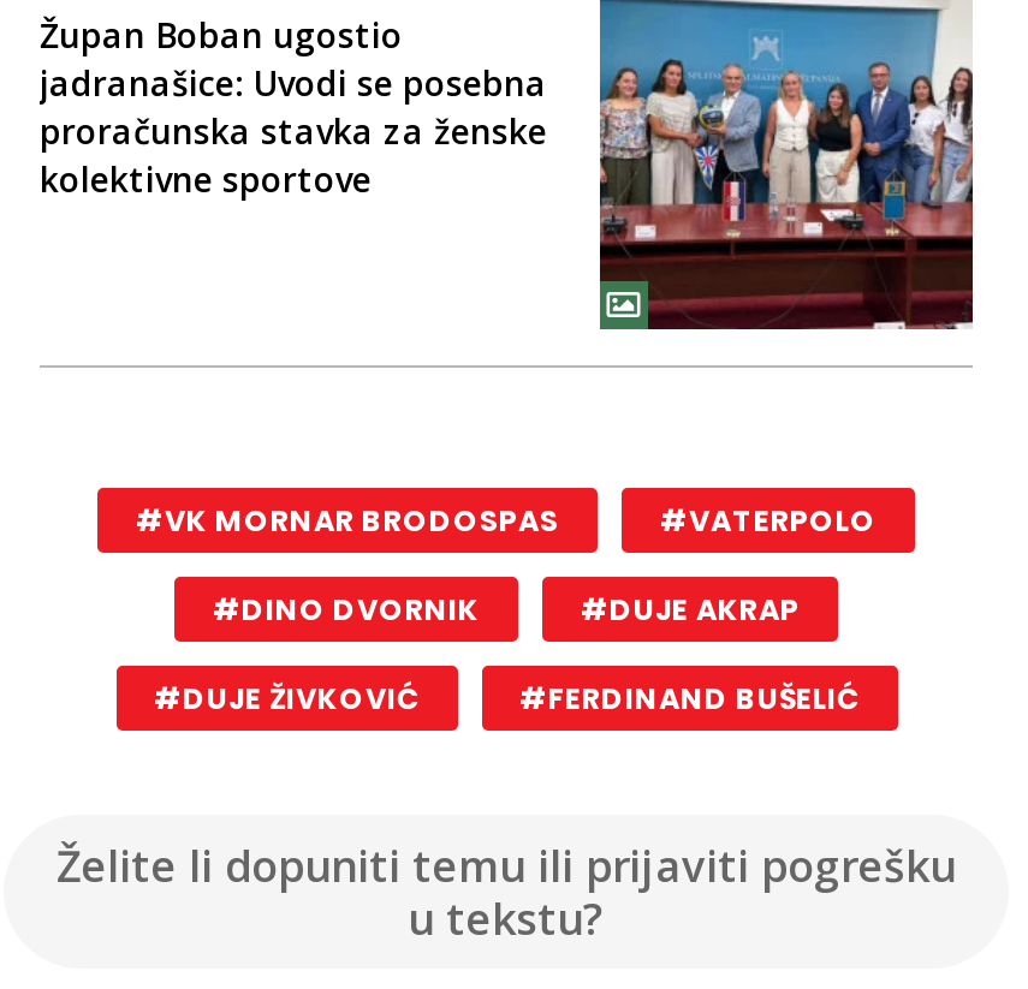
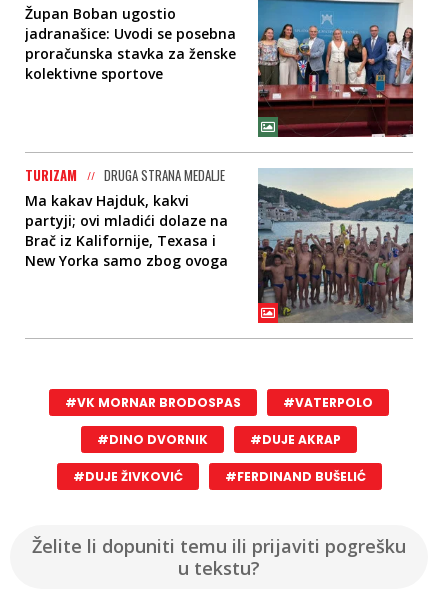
+ [image]
+ TURIZAM
+ DRUGA STRANA MEDALJE
+ Ma kakav Hajduk, kakvi
+ partyji; ovi mladići dolaze na
+ Brač iz Kalifornije, Texasa i
+ New Yorka samo zbog ovoga
